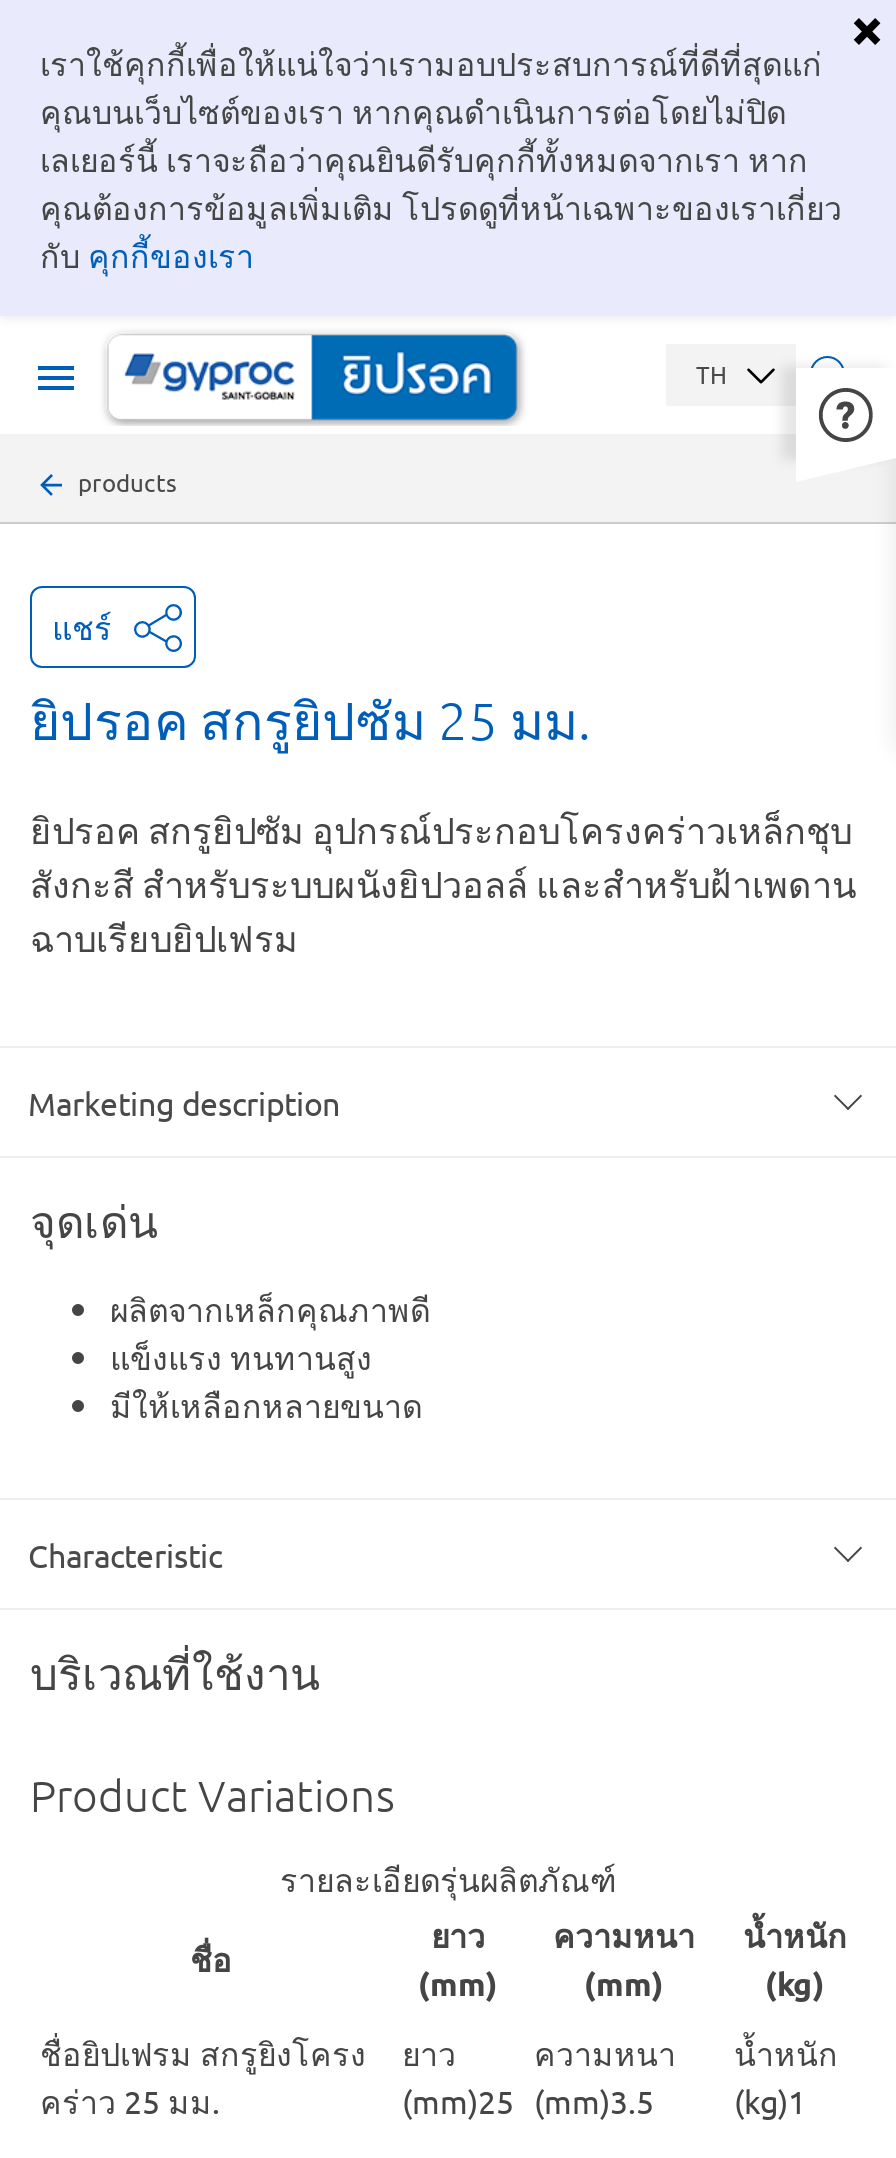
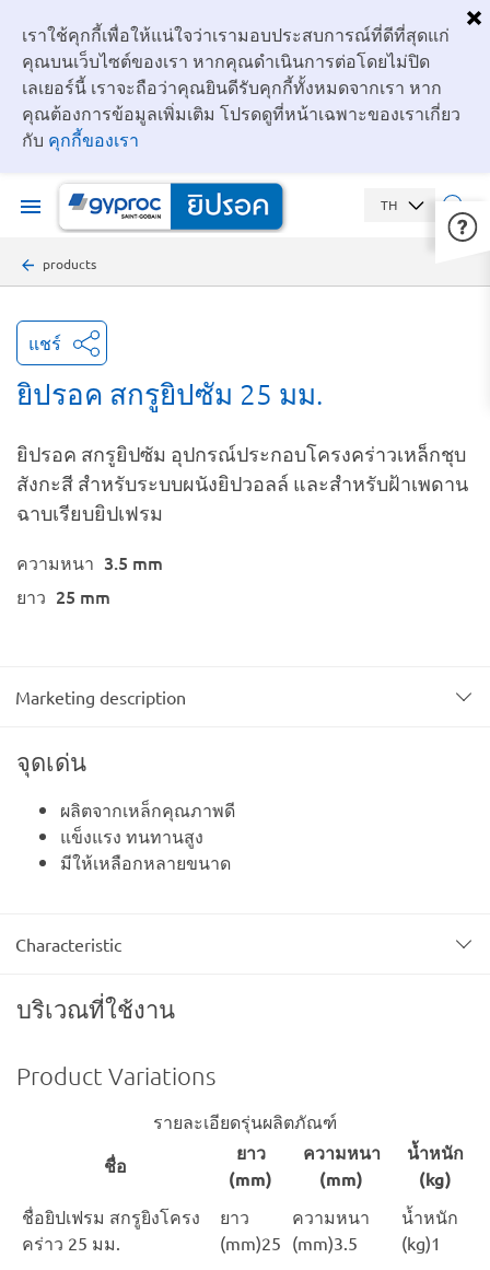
+ ความหนา 3.5 mm
+ ยาว 25 mm
